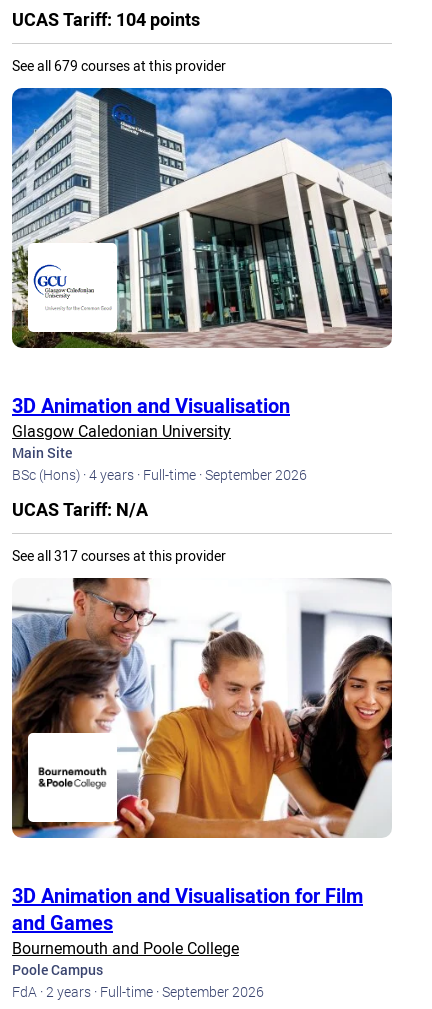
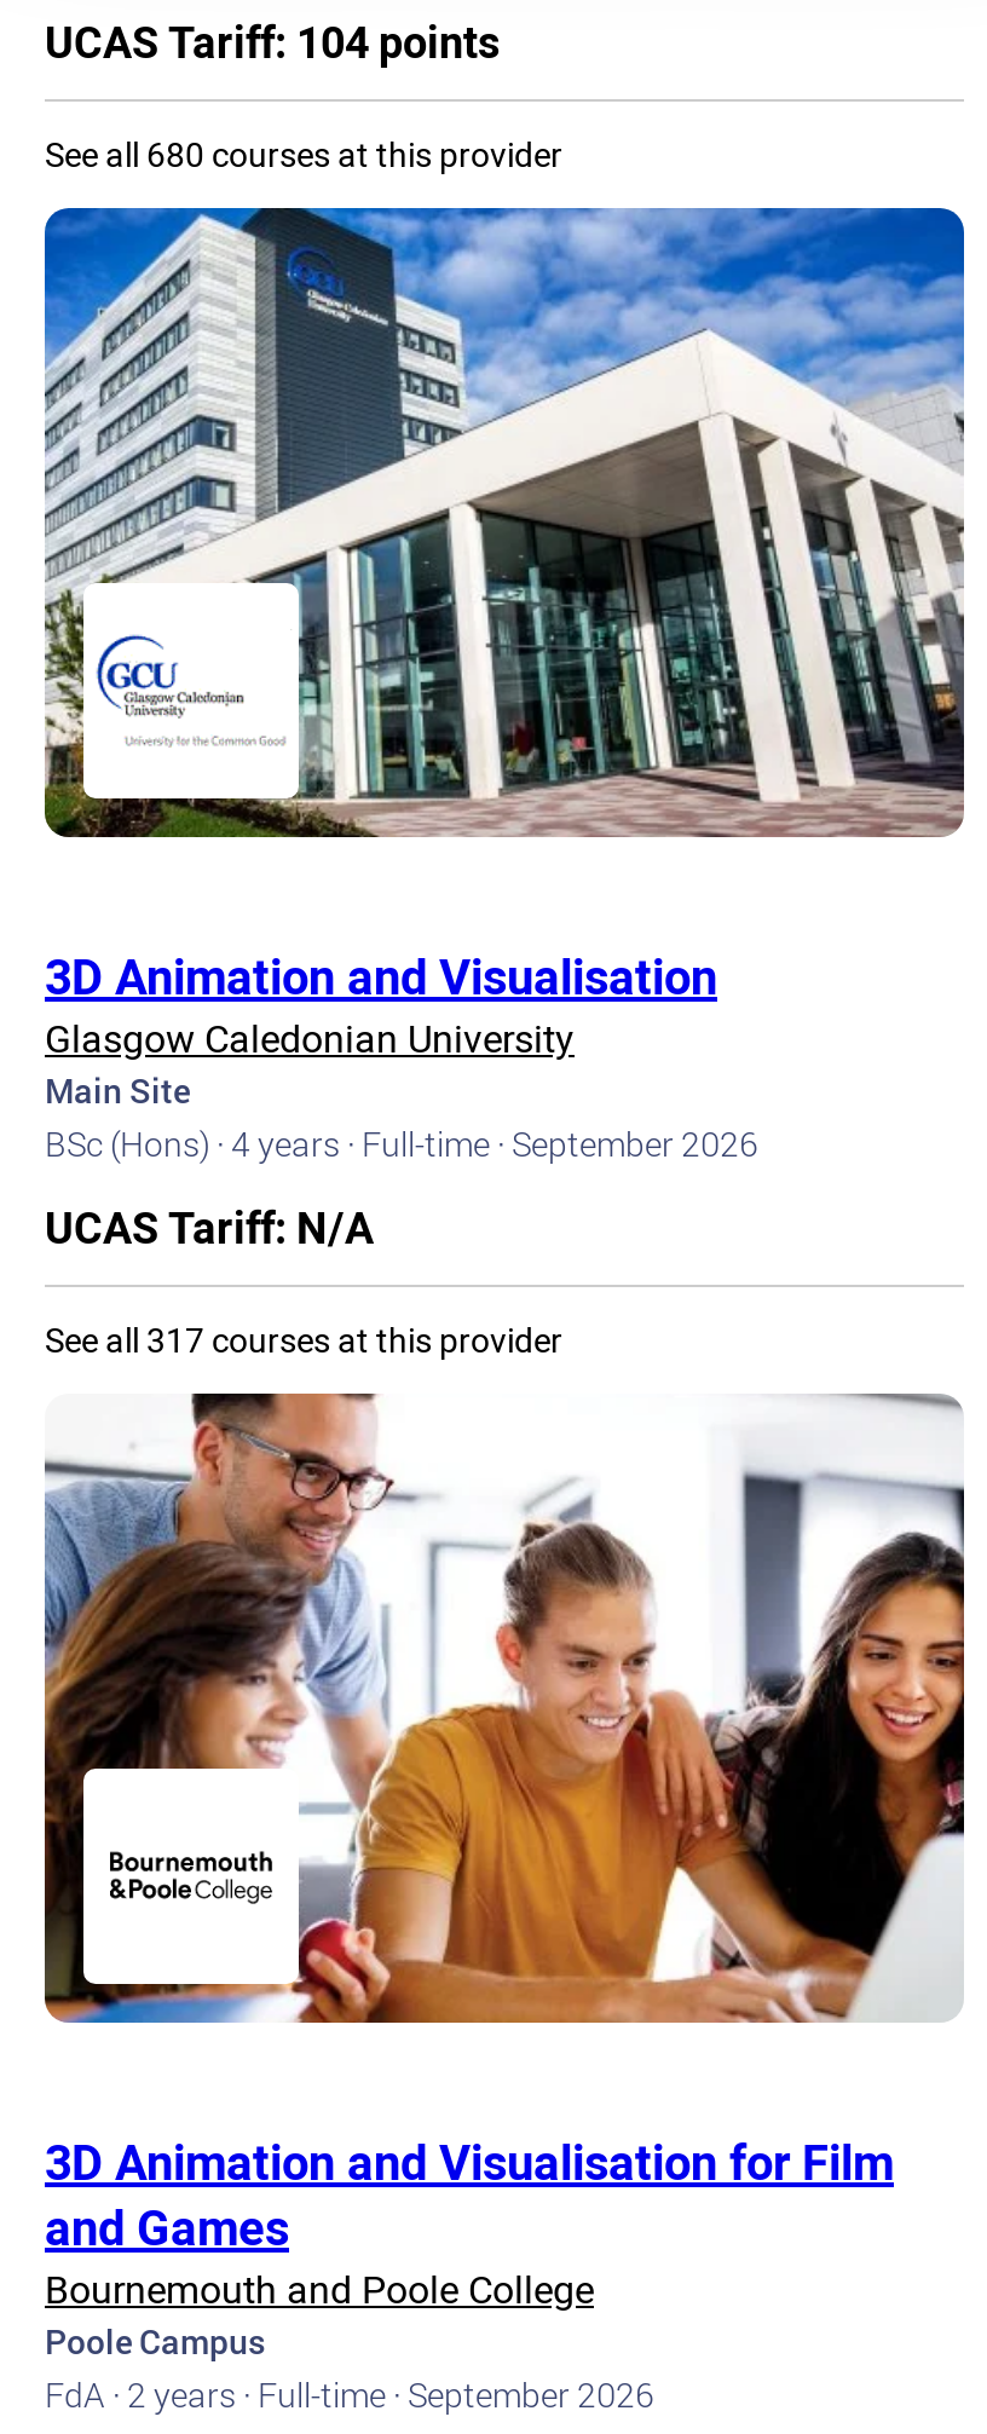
- See all 679 courses at this provider
+ See all 680 courses at this provider
